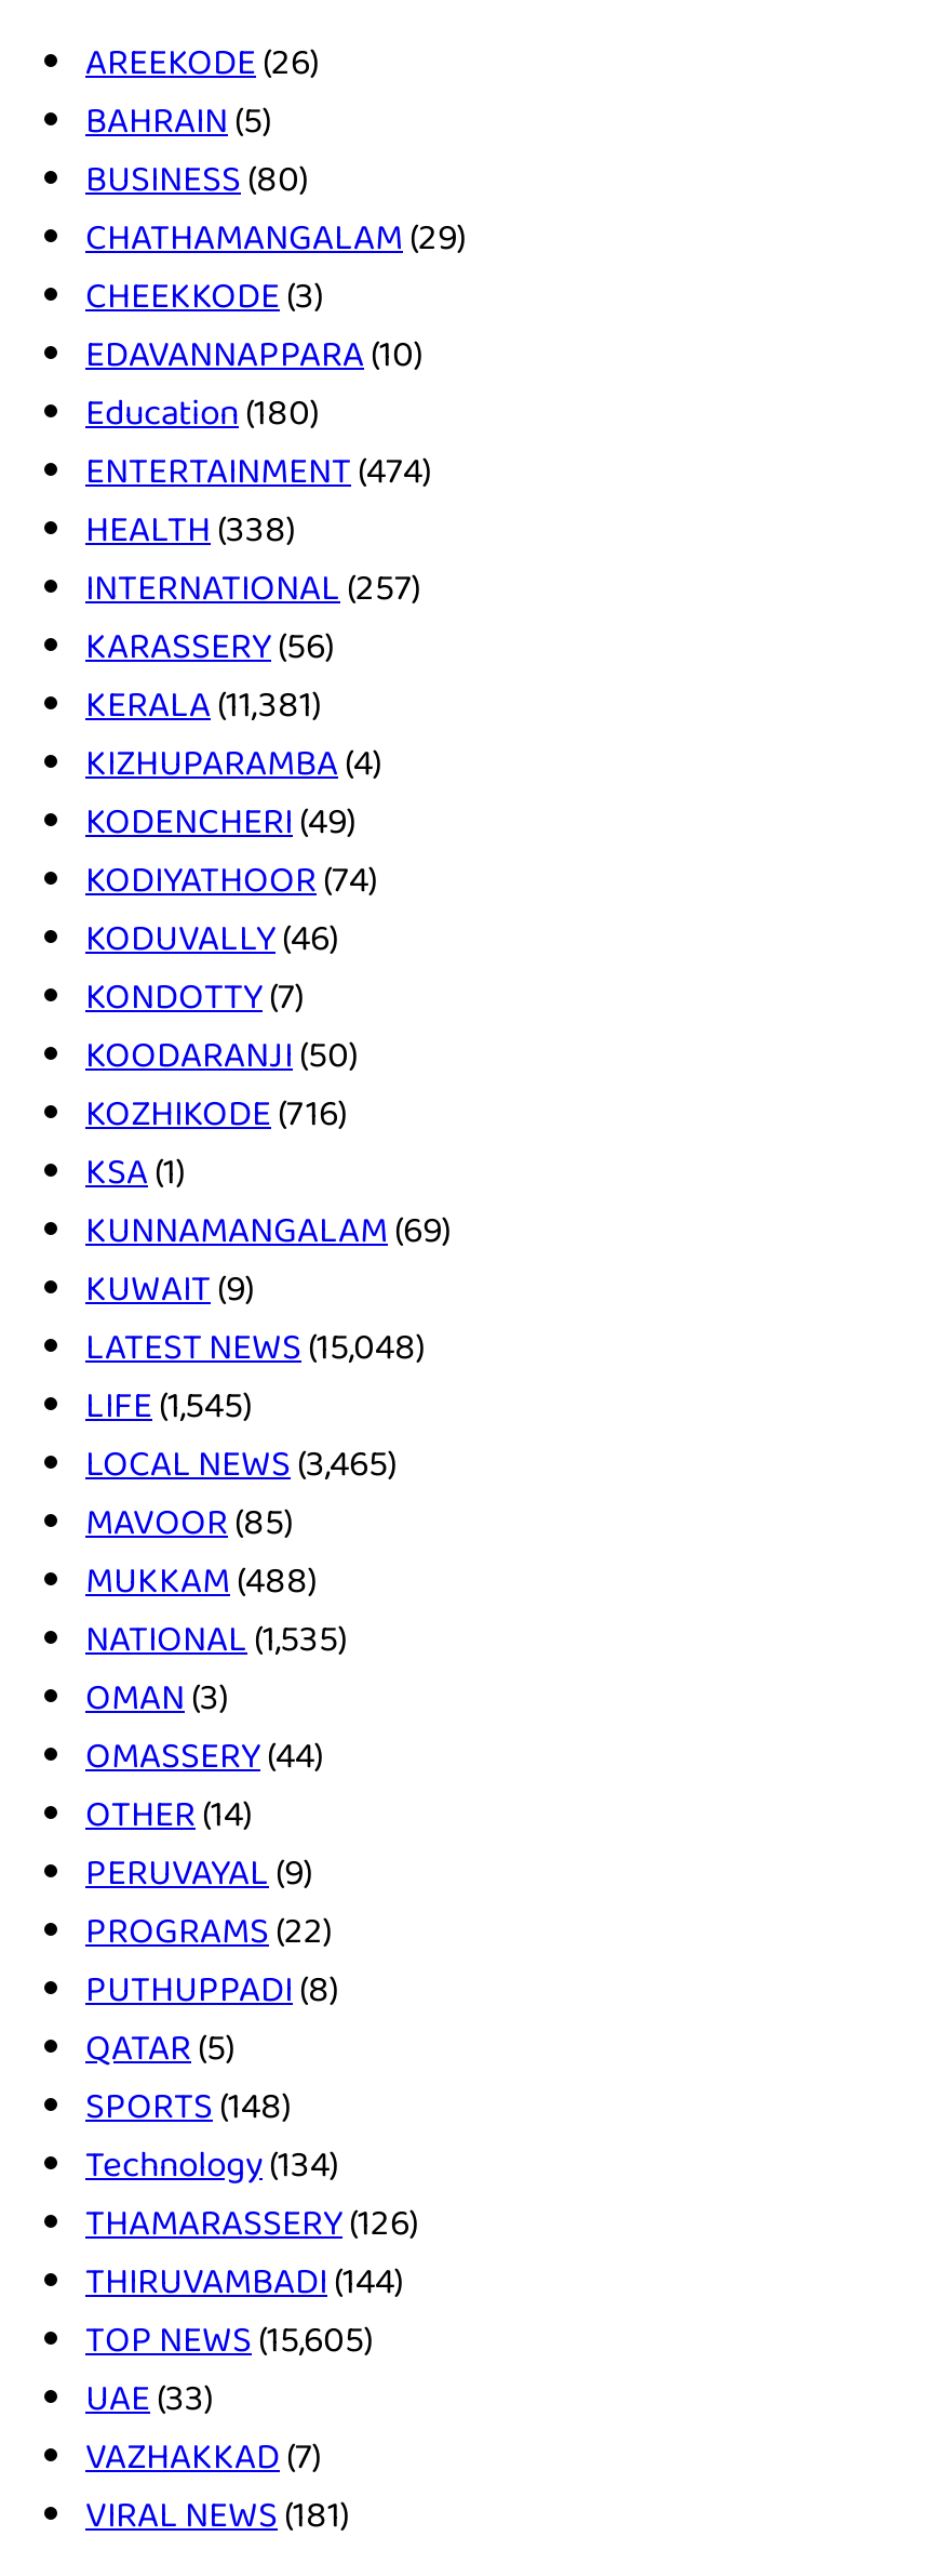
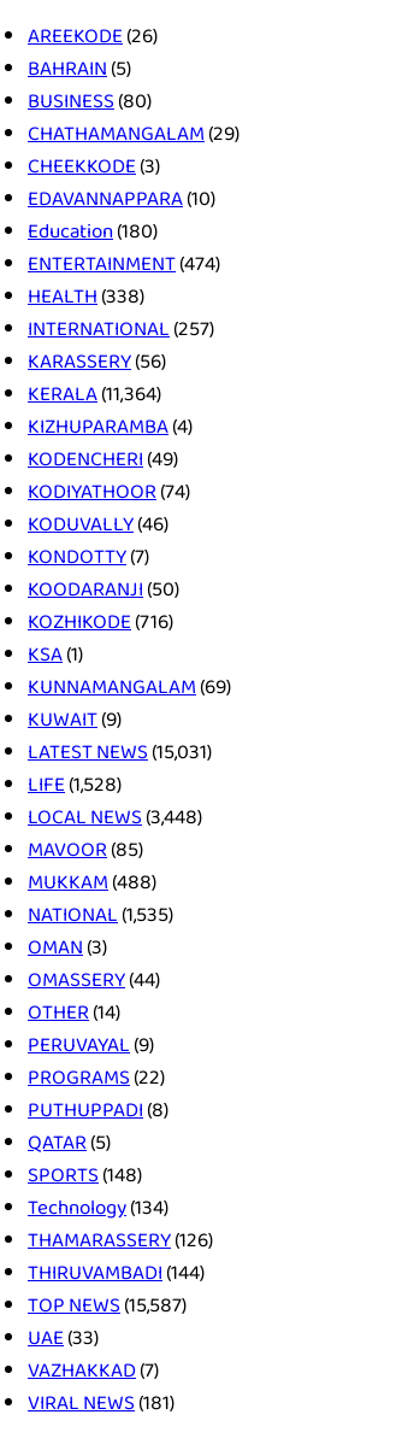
- KERALA (11,381)
+ KERALA (11,364)

- LATEST NEWS (15,048)
+ LATEST NEWS (15,031)

- LIFE (1,545)
+ LIFE (1,528)

- LOCAL NEWS (3,465)
+ LOCAL NEWS (3,448)

- TOP NEWS (15,605)
+ TOP NEWS (15,587)
